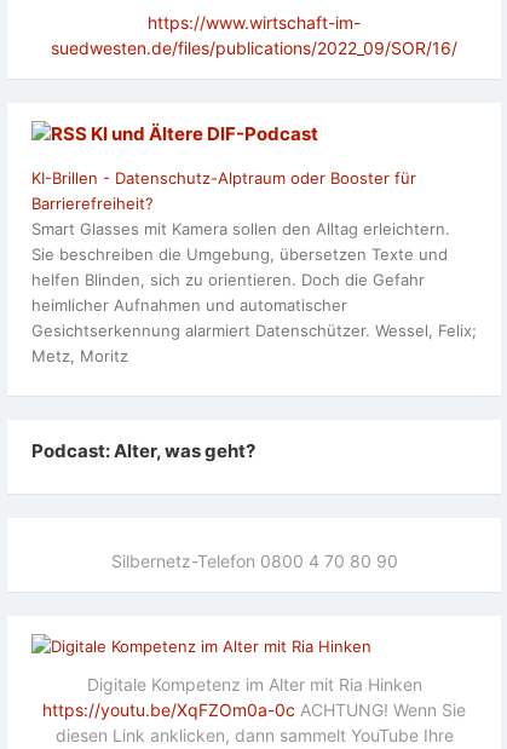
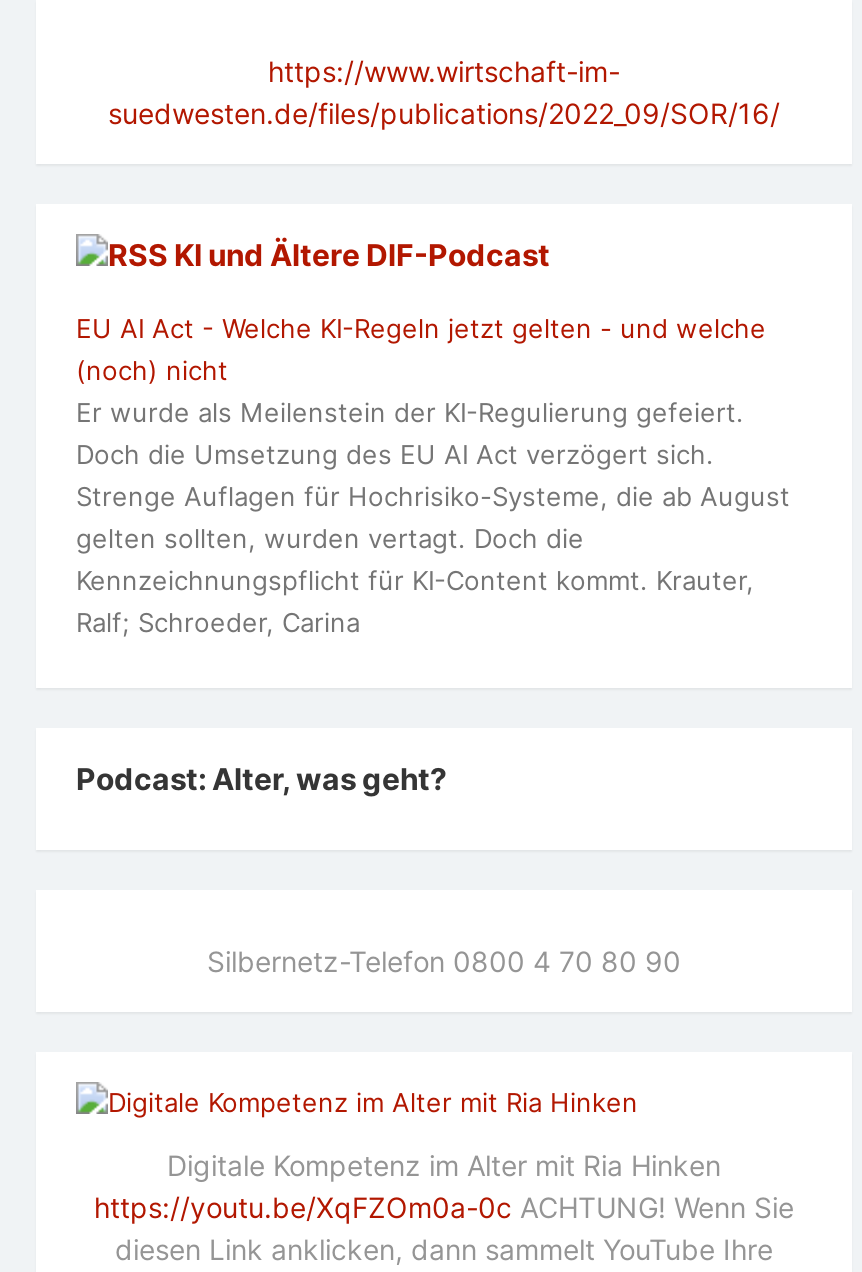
- KI-Brillen - Datenschutz-Alptraum oder Booster für
- Barrierefreiheit?
- Smart Glasses mit Kamera sollen den Alltag erleichtern.
- Sie beschreiben die Umgebung, übersetzen Texte und
- helfen Blinden, sich zu orientieren. Doch die Gefahr
- heimlicher Aufnahmen und automatischer
- Gesichtserkennung alarmiert Datenschützer. Wessel, Felix;
- Metz, Moritz
+ EU AI Act - Welche KI-Regeln jetzt gelten - und welche
+ (noch) nicht
+ Er wurde als Meilenstein der KI-Regulierung gefeiert.
+ Doch die Umsetzung des EU AI Act verzögert sich.
+ Strenge Auflagen für Hochrisiko-Systeme, die ab August
+ gelten sollten, wurden vertagt. Doch die
+ Kennzeichnungspflicht für KI-Content kommt. Krauter,
+ Ralf; Schroeder, Carina
